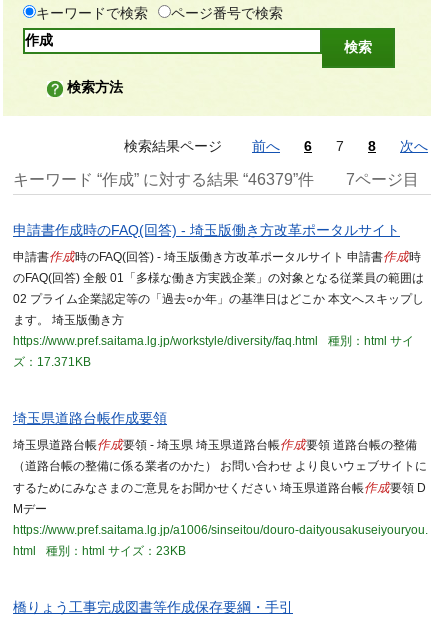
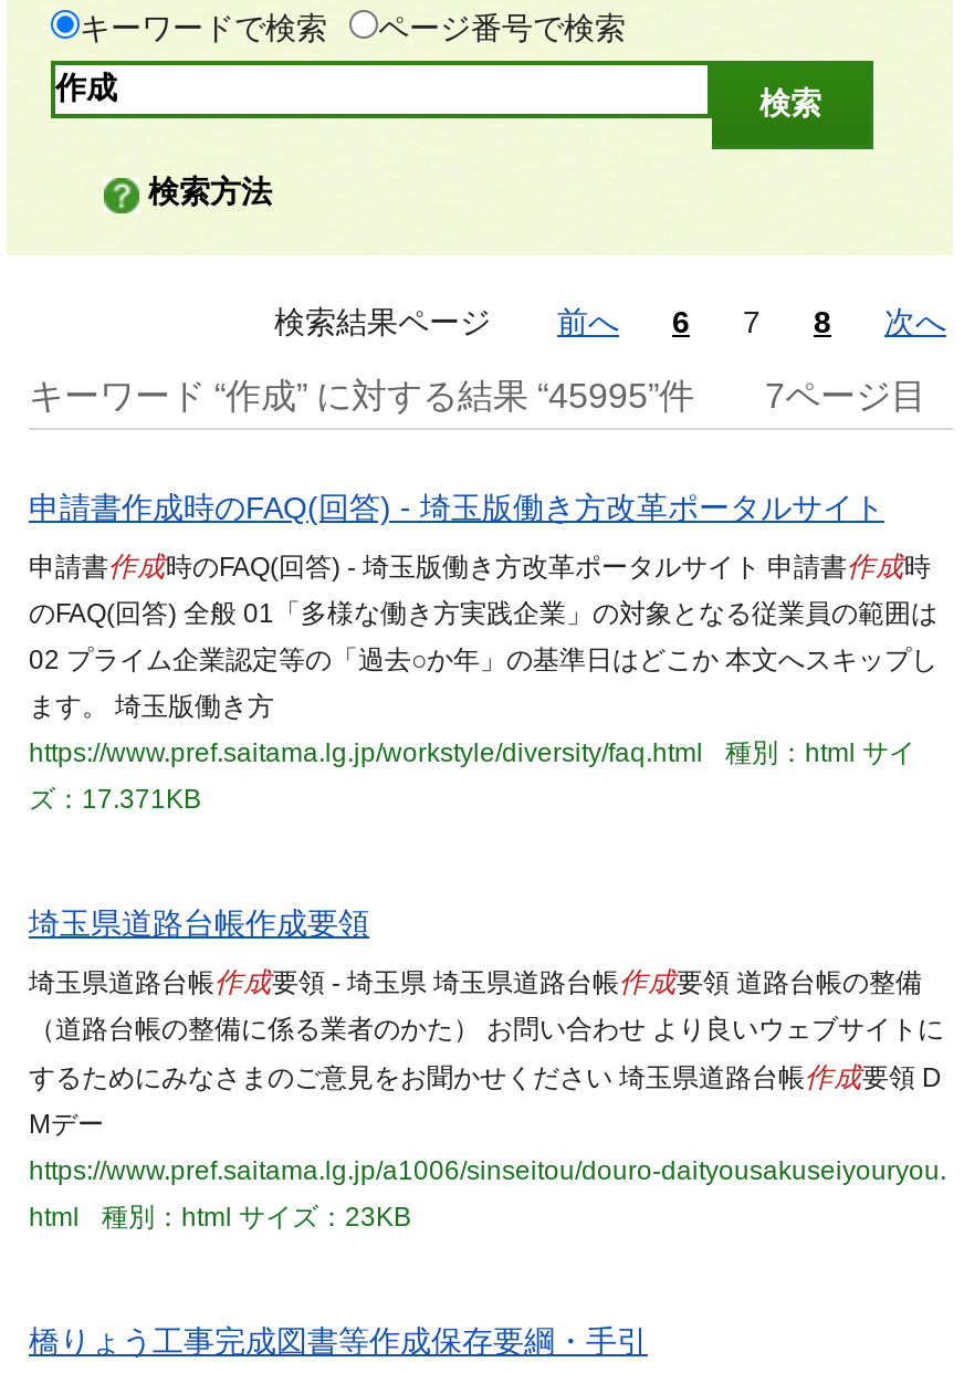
- キーワード “作成” に対する結果 “46379”件
+ キーワード “作成” に対する結果 “45995”件
